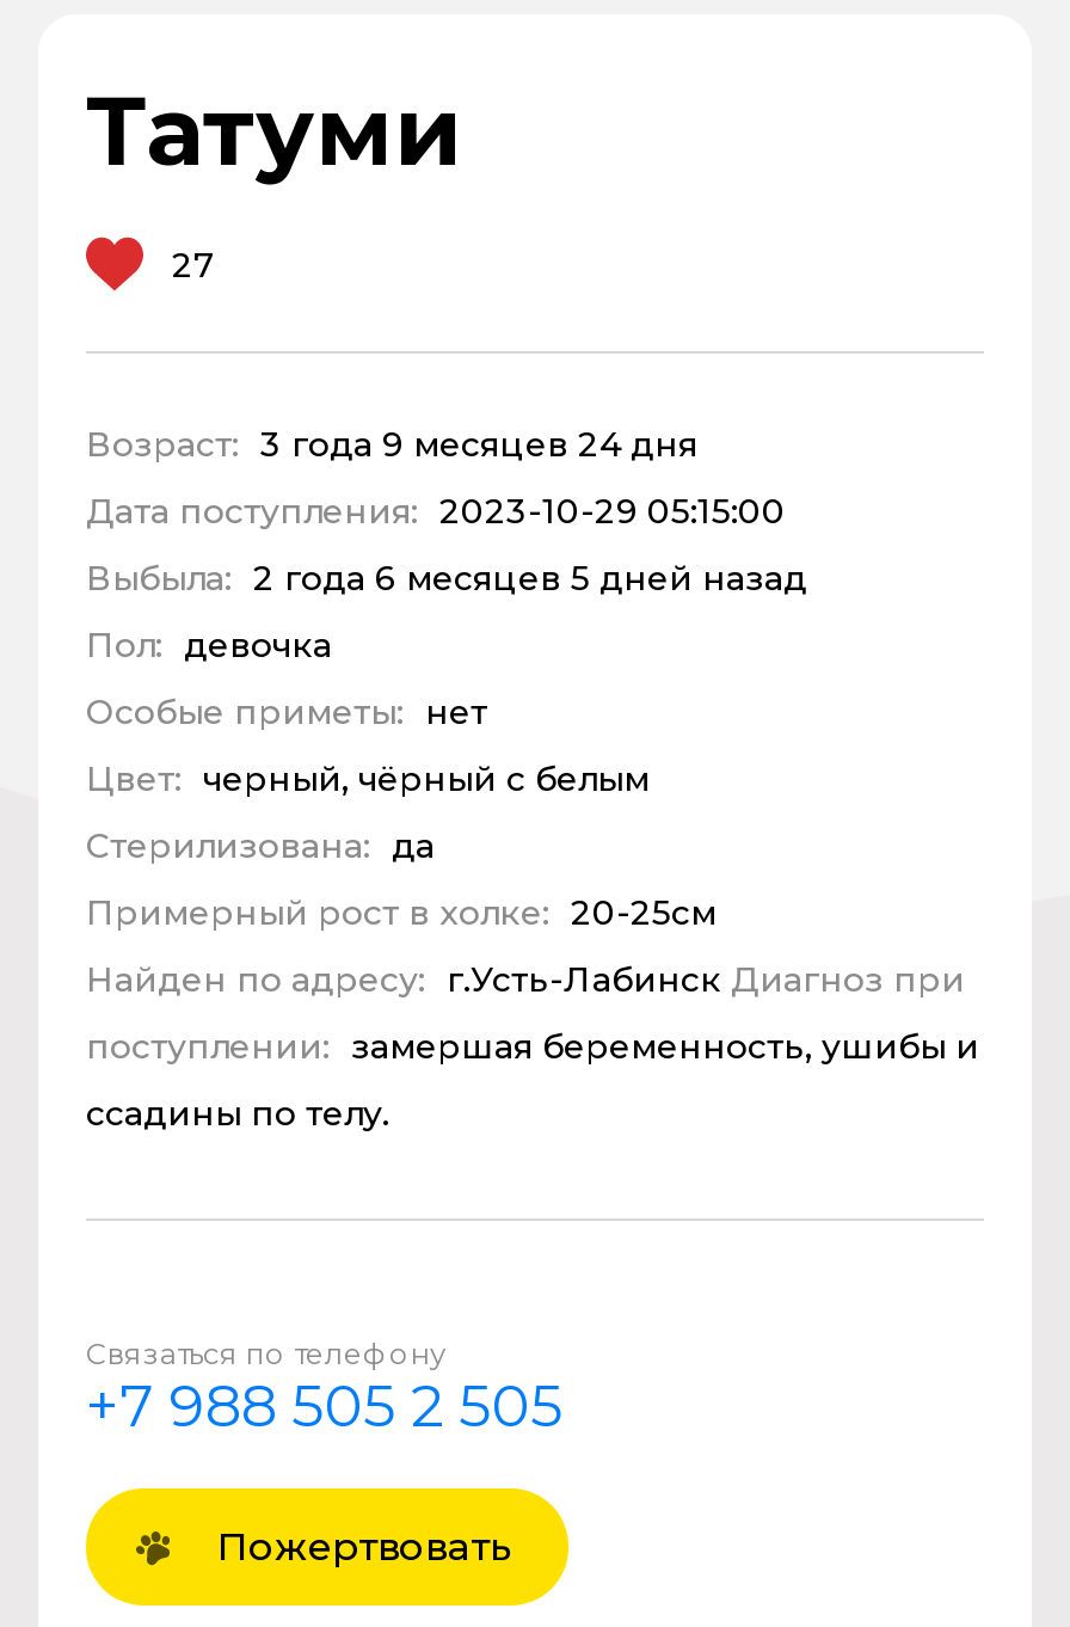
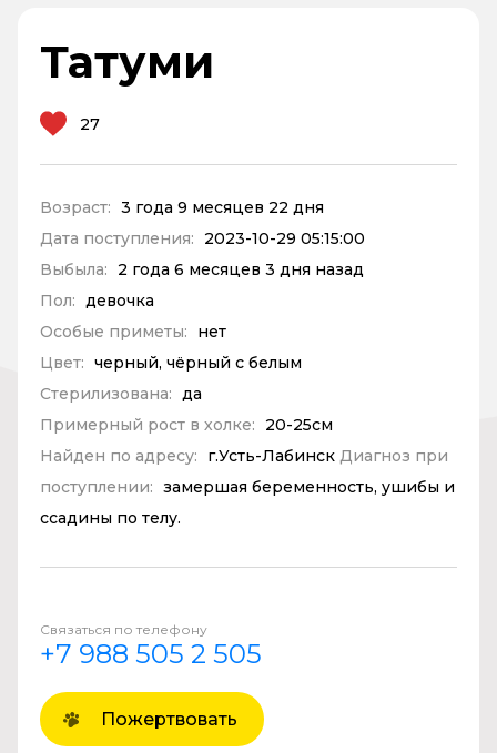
- Возраст: 3 года 9 месяцев 24 дня
+ Возраст: 3 года 9 месяцев 22 дня

- Выбыла: 2 года 6 месяцев 5 дней назад
+ Выбыла: 2 года 6 месяцев 3 дня назад
